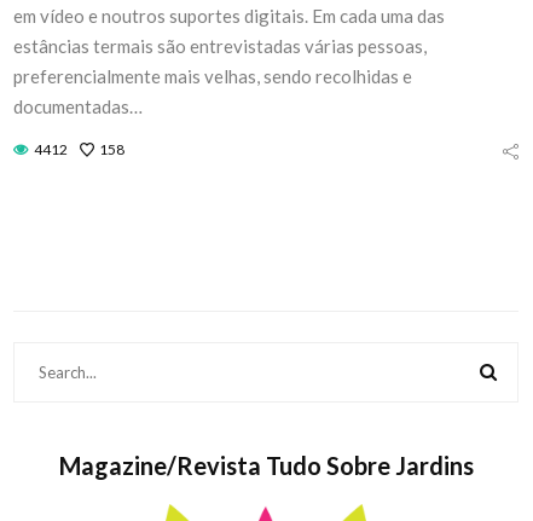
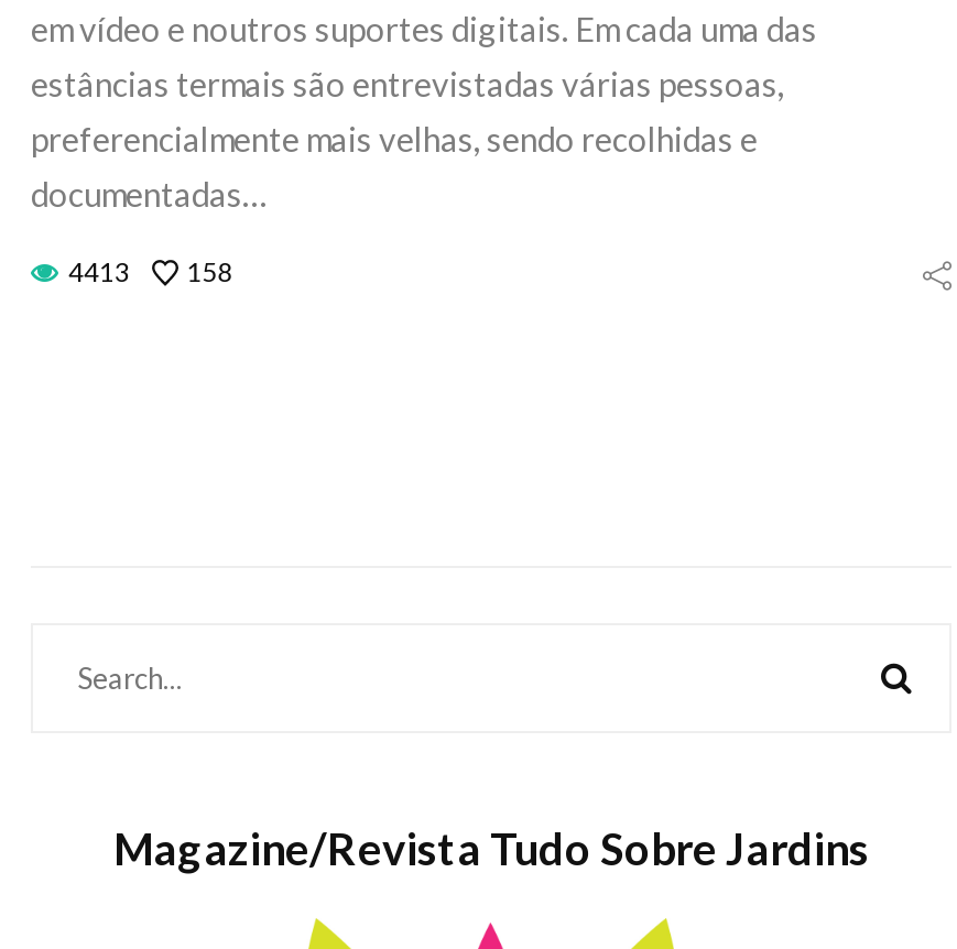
- 4412 158
+ 4413 158
